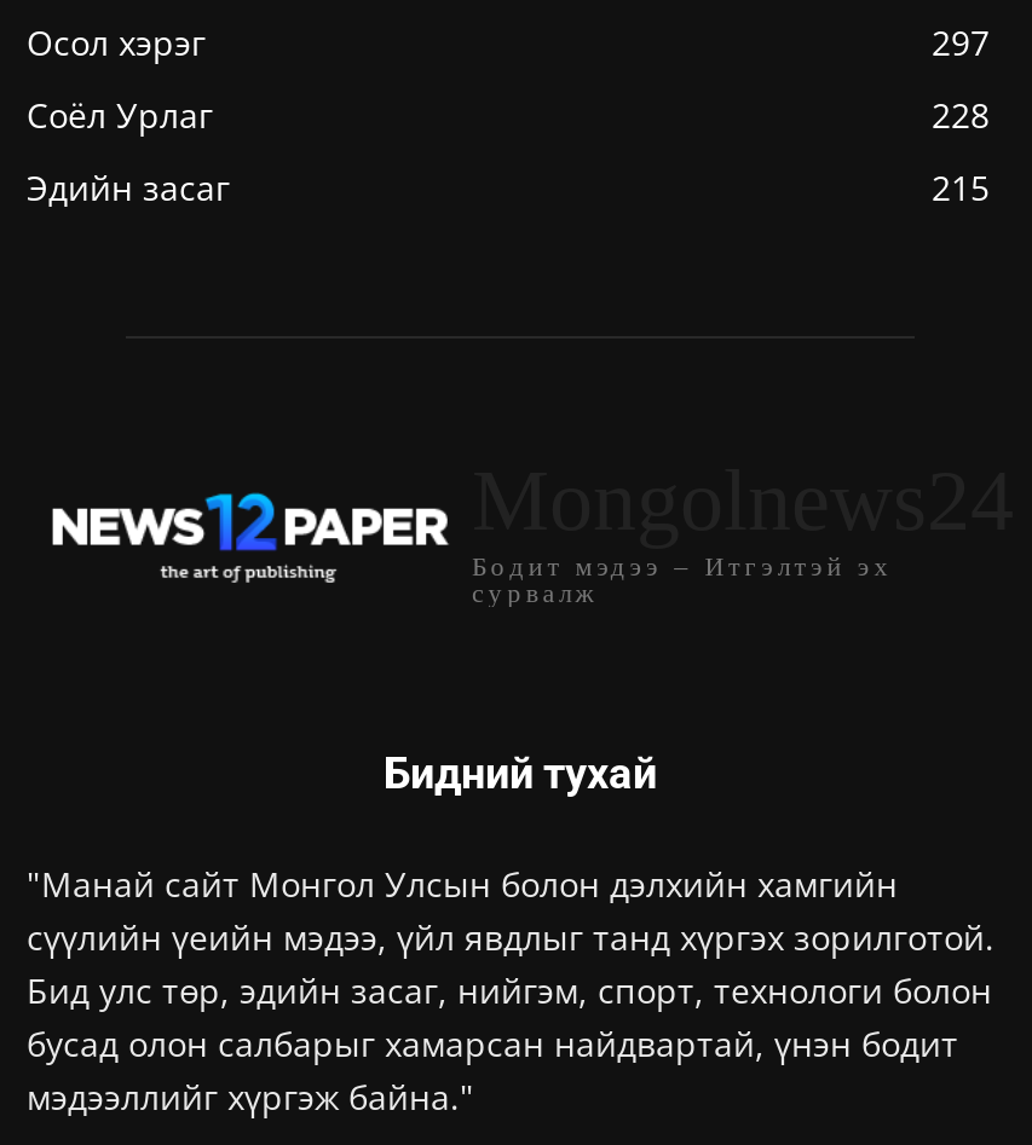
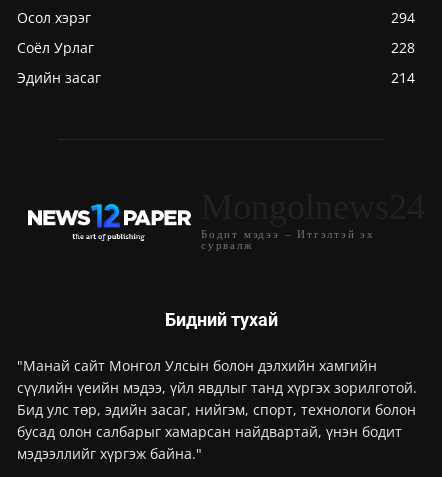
- 297
+ 294

- 215
+ 214
